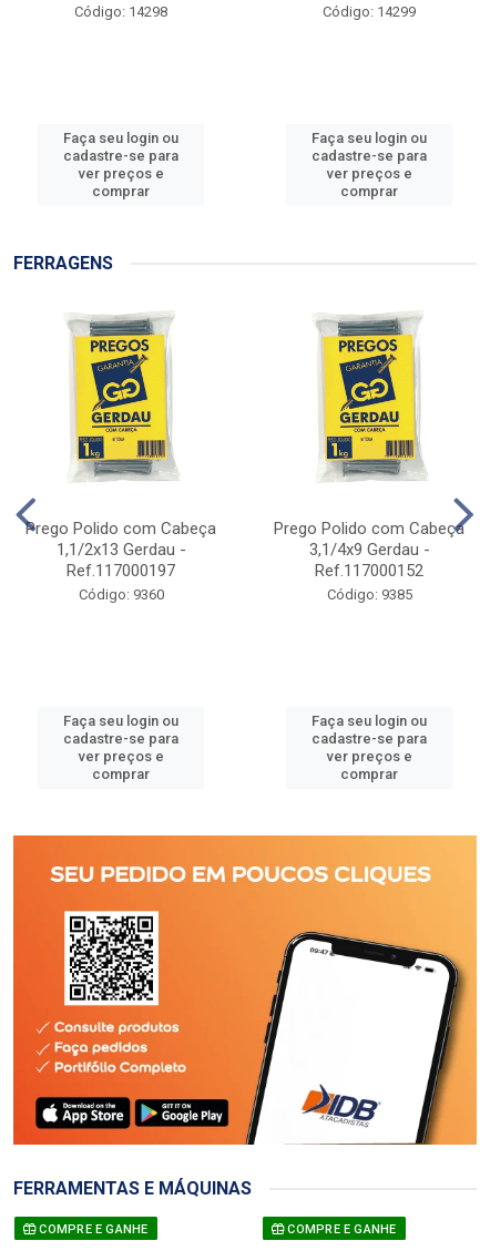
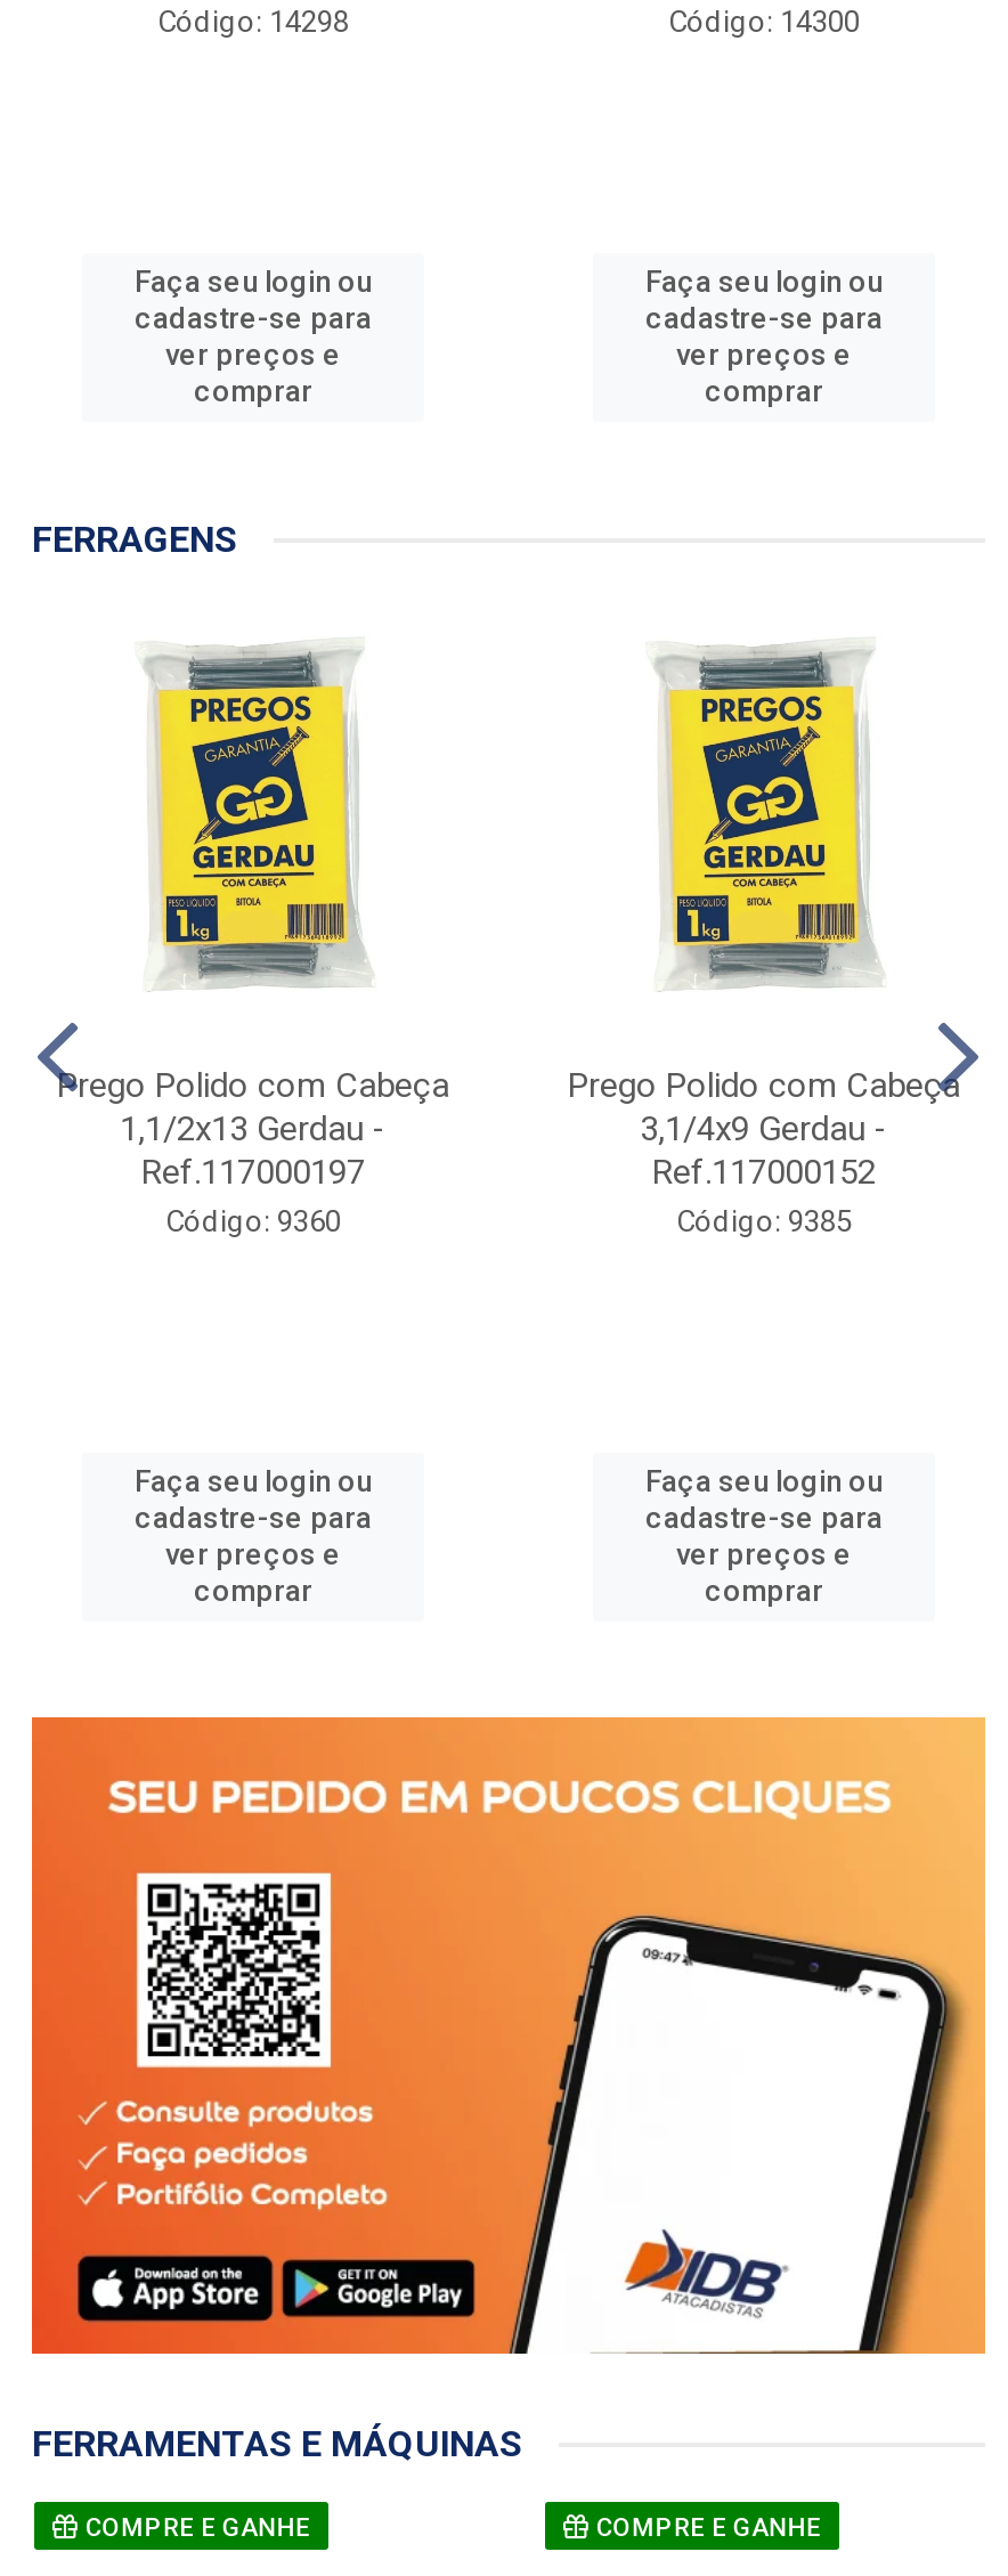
- Código: 14299
+ Código: 14300
